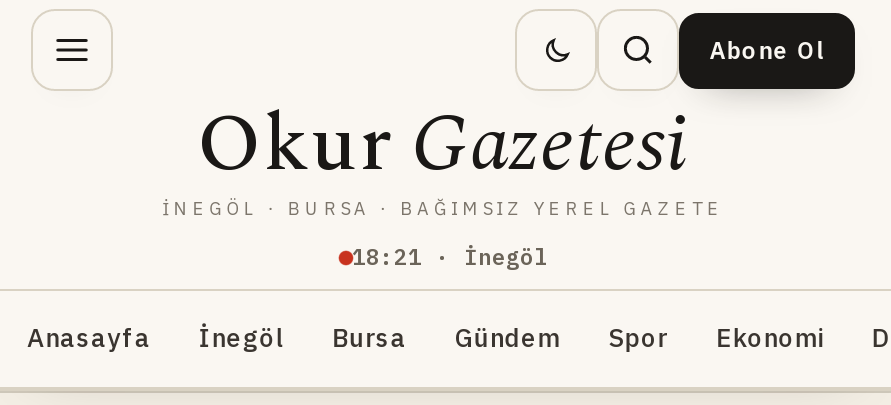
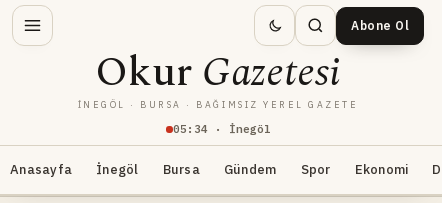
- 18: 21 · İnegöl
+ 05: 34 · İnegöl
